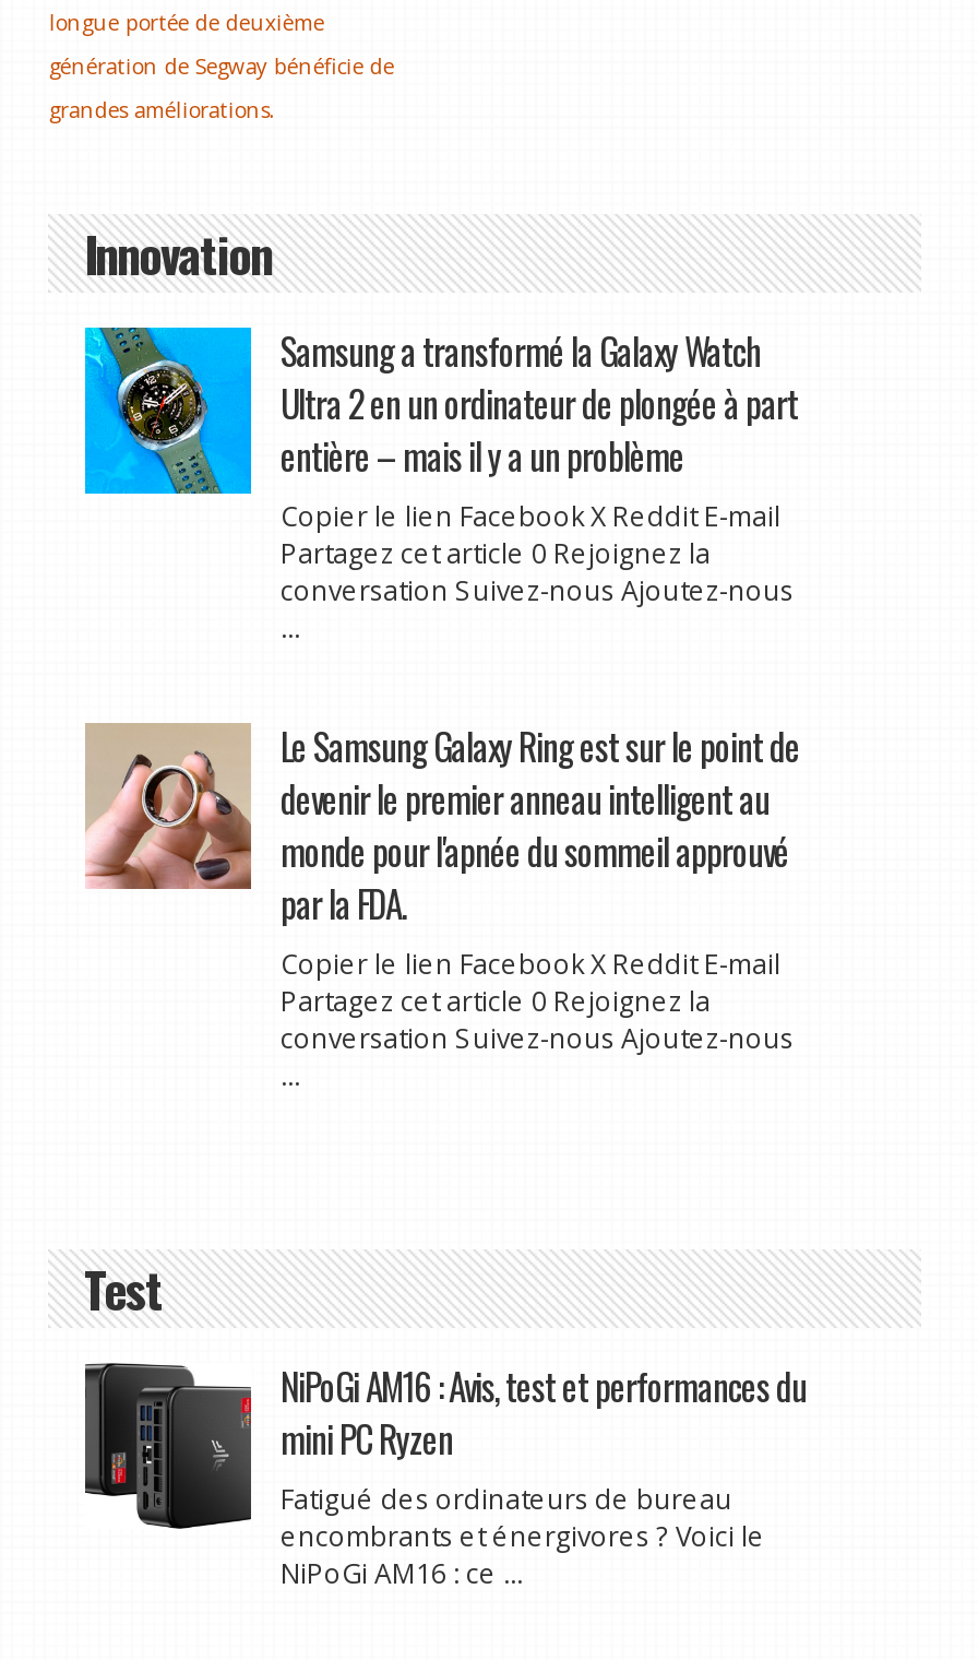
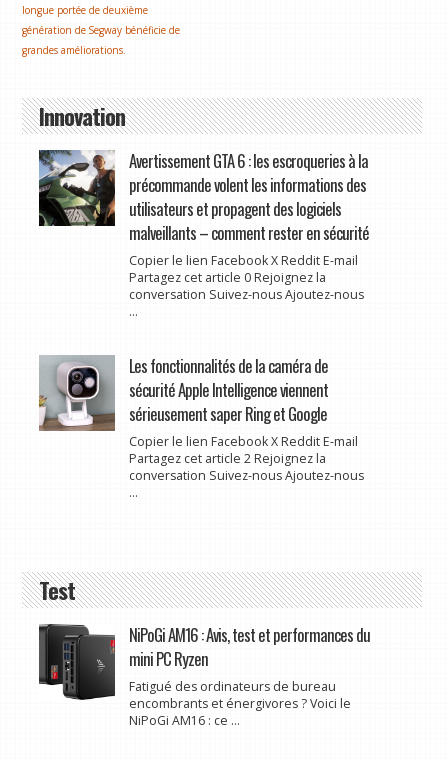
- [image]
- Samsung a transformé la Galaxy Watch
- Ultra 2 en un ordinateur de plongée à part
- entière – mais il y a un problème
+ [image]
+ Avertissement GTA 6 : les escroqueries à la
+ précommande volent les informations des
+ utilisateurs et propagent des logiciels
+ malveillants – comment rester en sécurité

moved down: Copier le lien Facebook X Reddit E-mail | Partagez cet article 0 Rejoignez la | conversation Suivez-nous Ajoutez-nous

- [image]
- Le Samsung Galaxy Ring est sur le point de
- devenir le premier anneau intelligent au
- monde pour l'apnée du sommeil approuvé
- par la FDA.
+ [image]
+ Les fonctionnalités de la caméra de
+ sécurité Apple Intelligence viennent
+ sérieusement saper Ring et Google

- Partagez cet article 0 Rejoignez la
+ Partagez cet article 2 Rejoignez la
